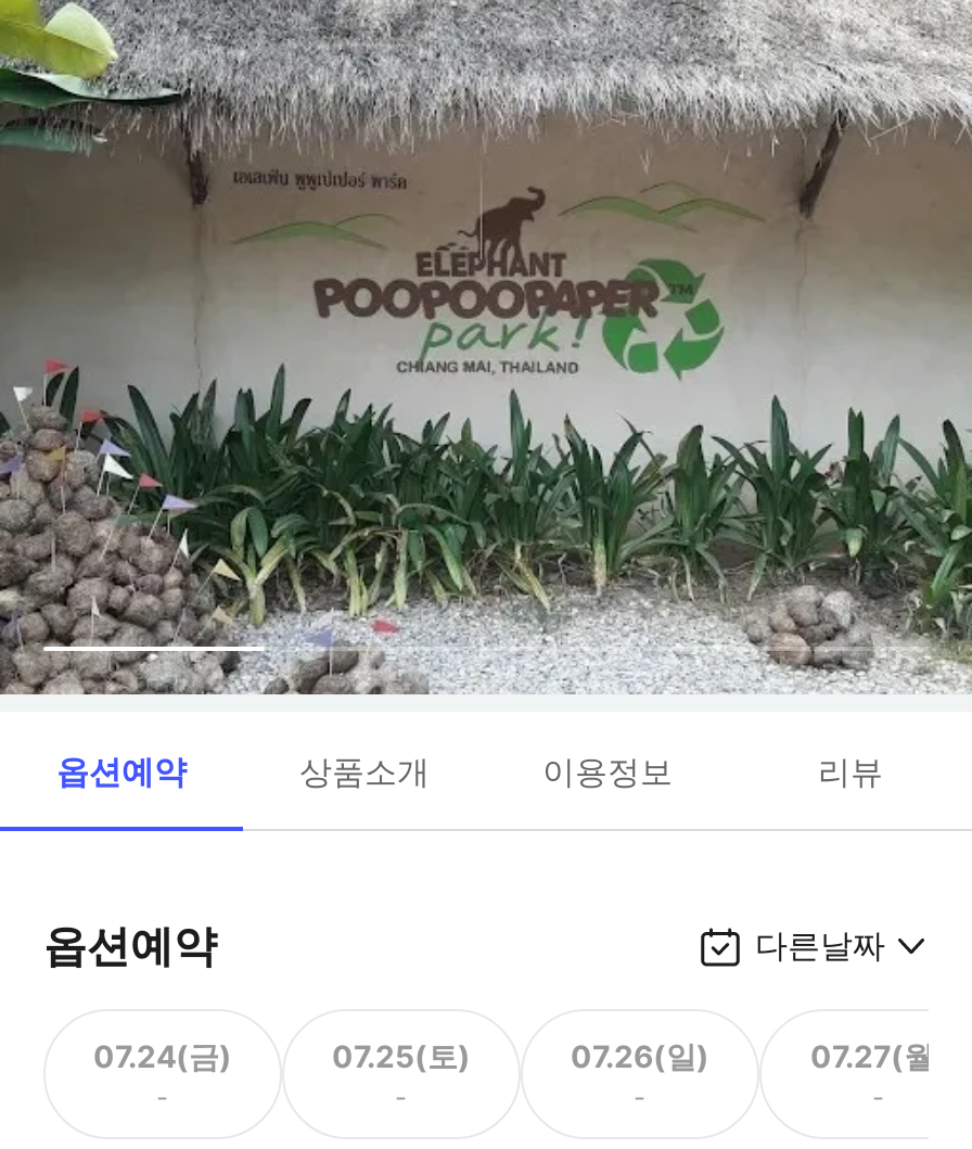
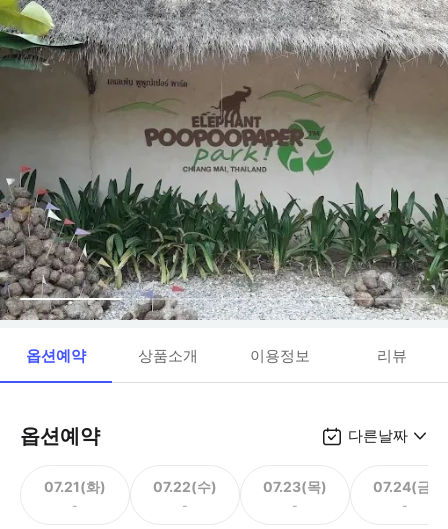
- 07.24(금)
+ 07.21(화)

- 07.25(토)
+ 07.22(수)

- 07.26(일)
+ 07.23(목)

- 07.27(월)
+ 07.24(금)
